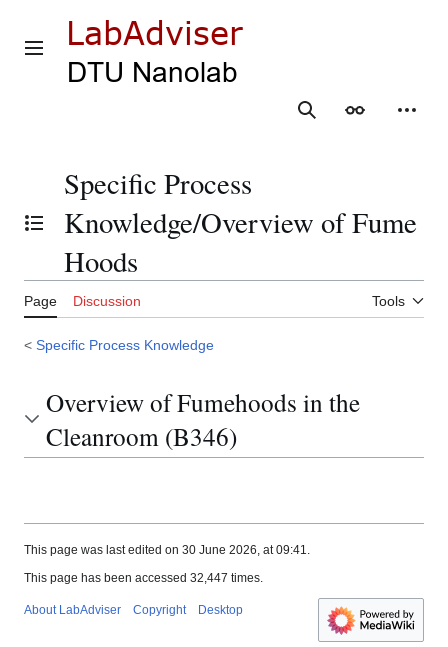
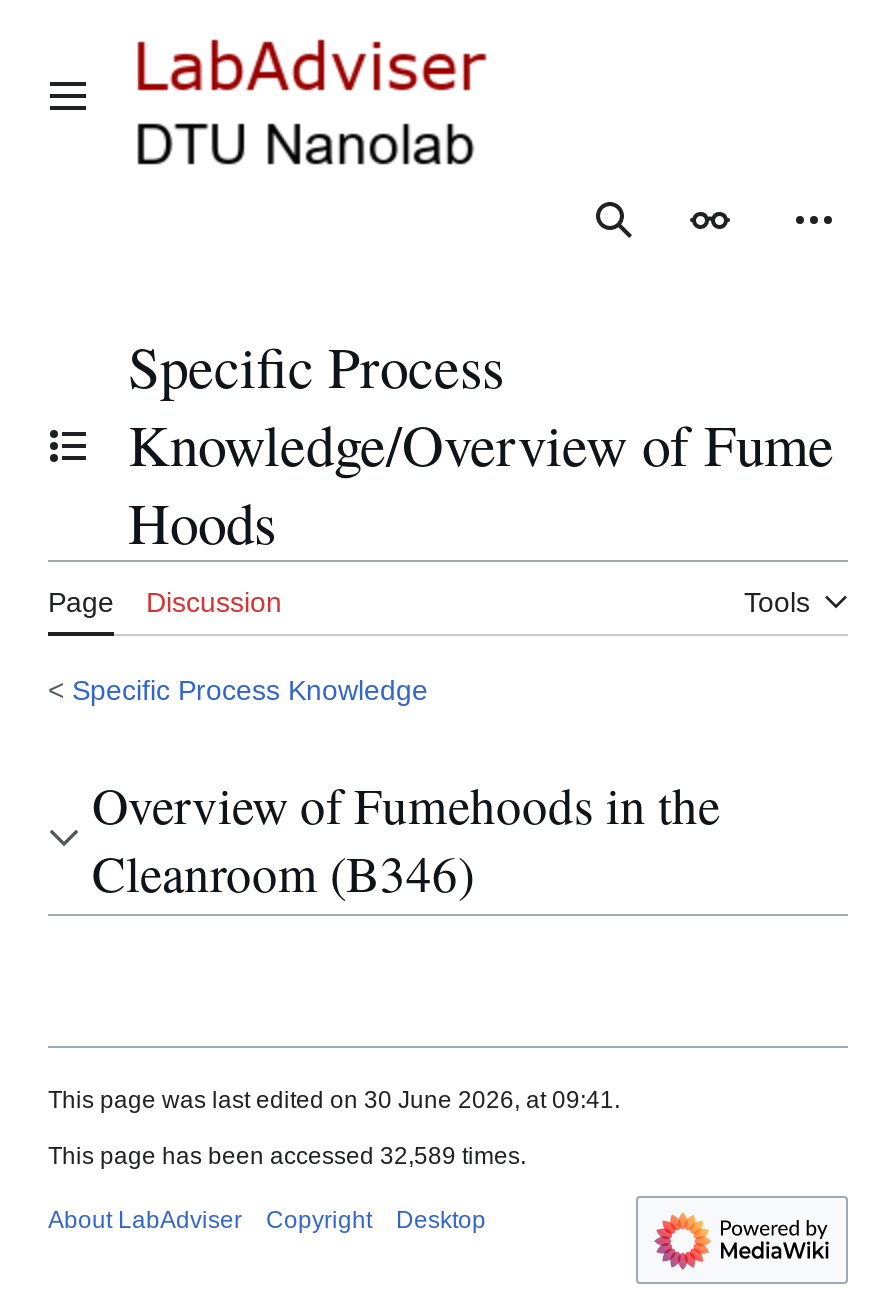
- This page has been accessed 32,447 times.
+ This page has been accessed 32,589 times.
